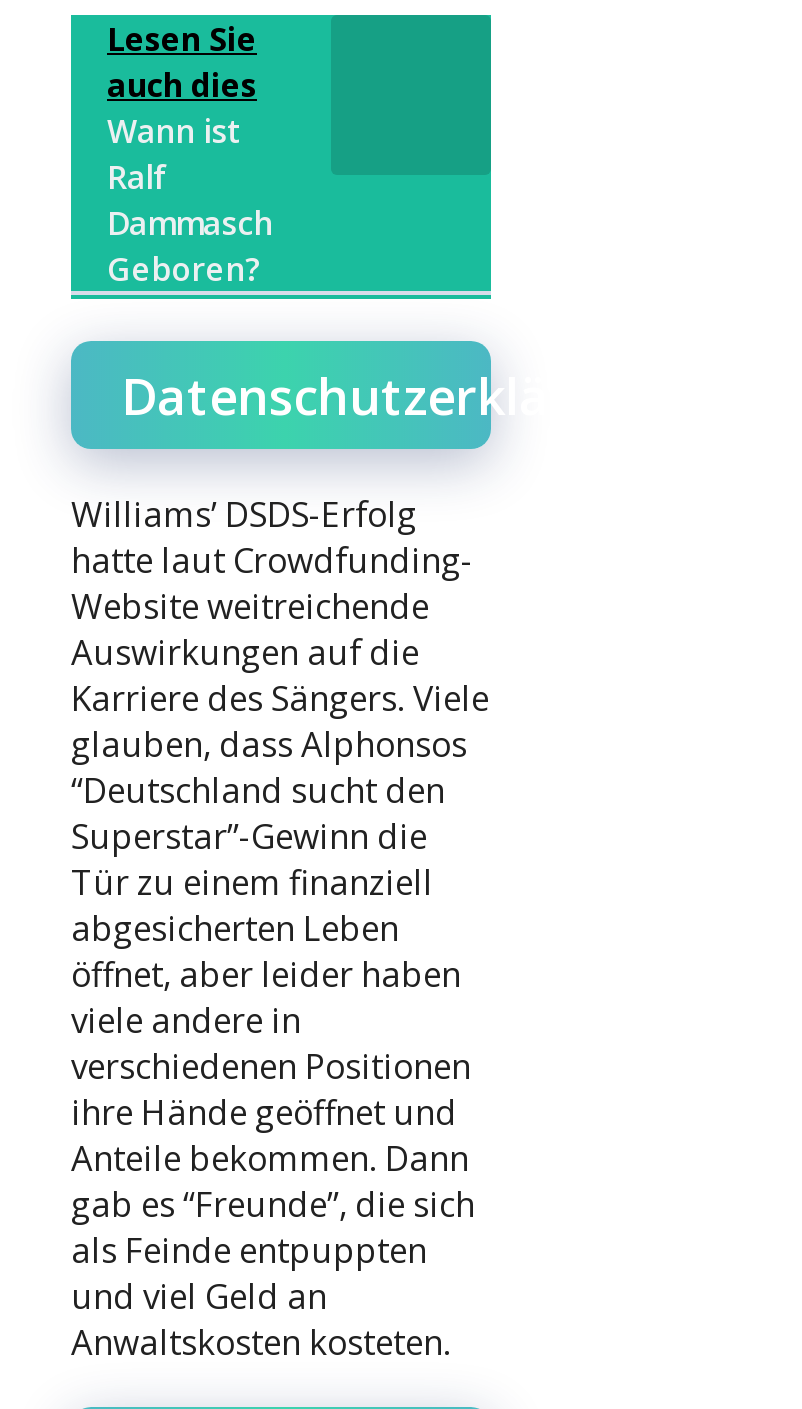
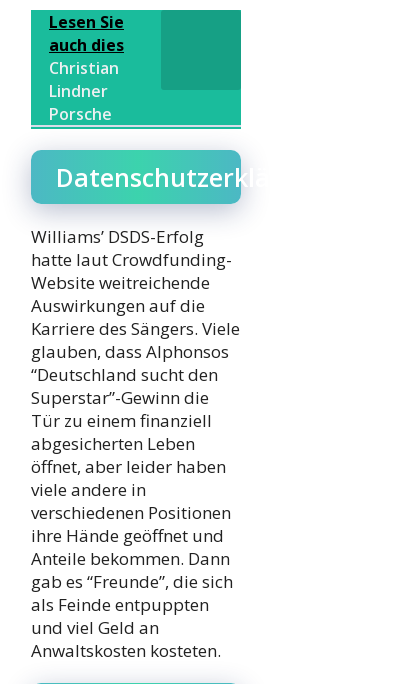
- Wann ist
- Ralf
- Dammasch
- Geboren?
+ Christian
+ Lindner
+ Porsche
